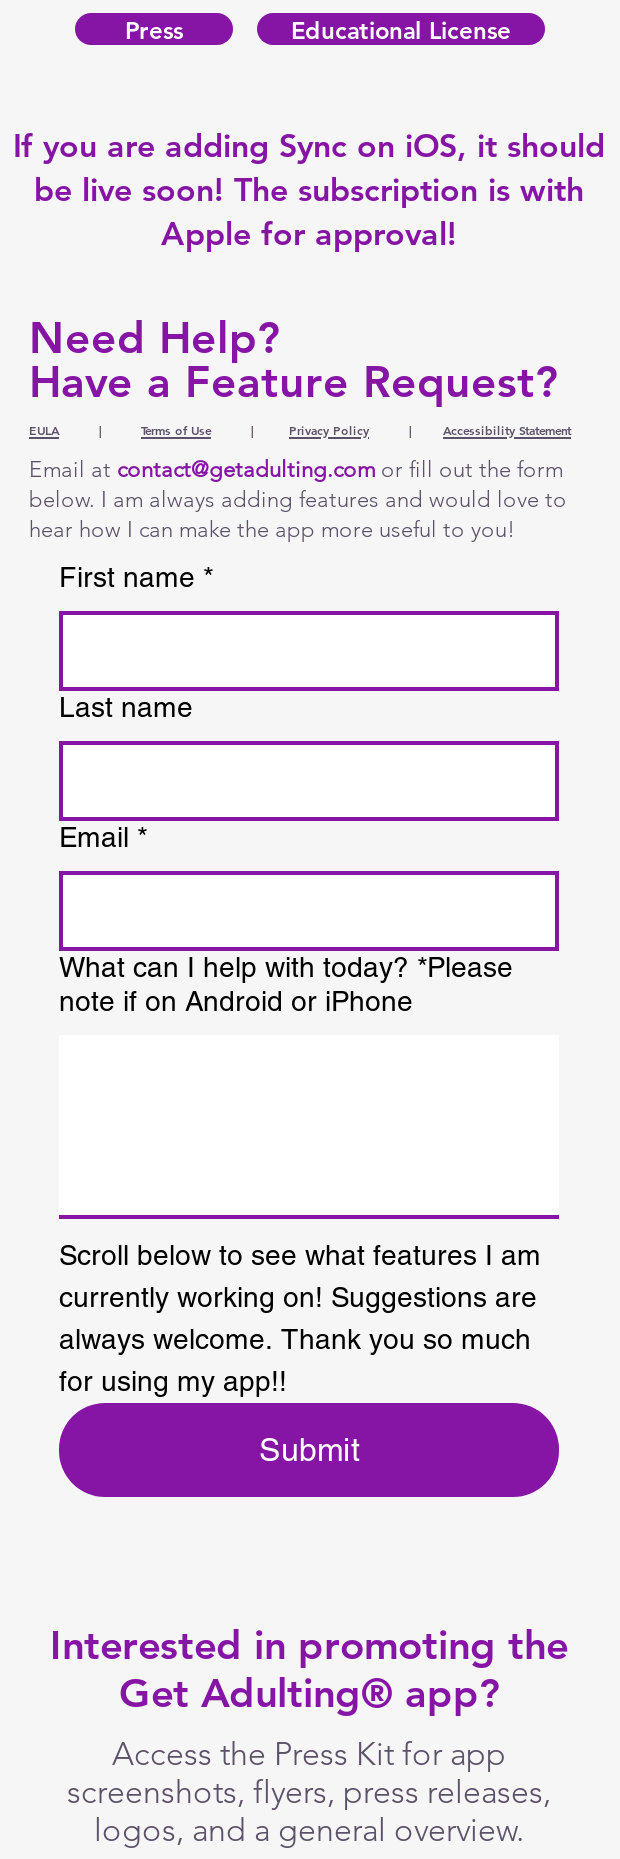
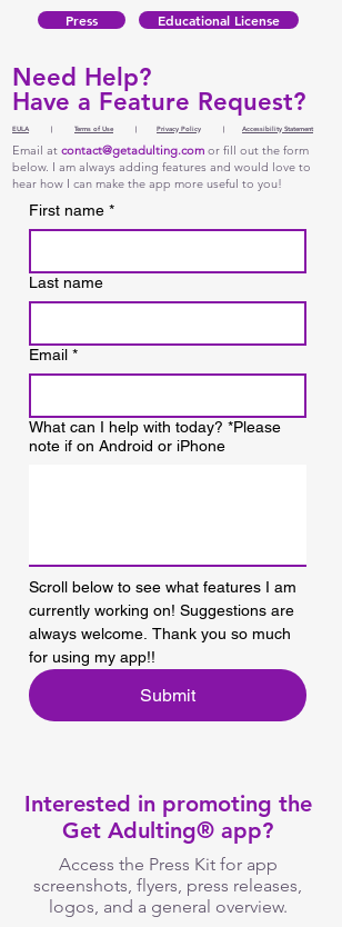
- If you are adding Sync on iOS, it should
- be live soon! The subscription is with
- Apple for approval!
